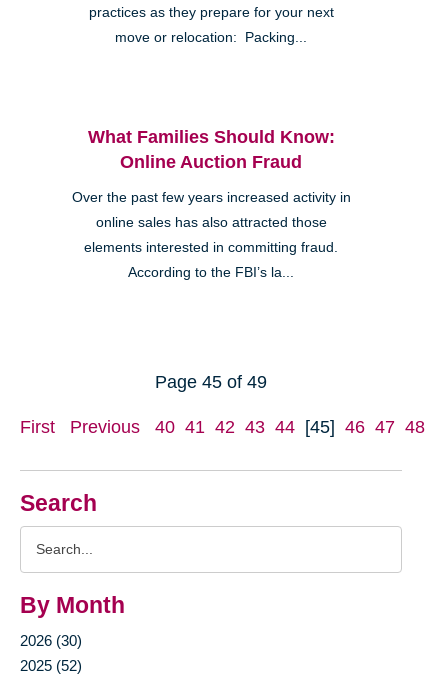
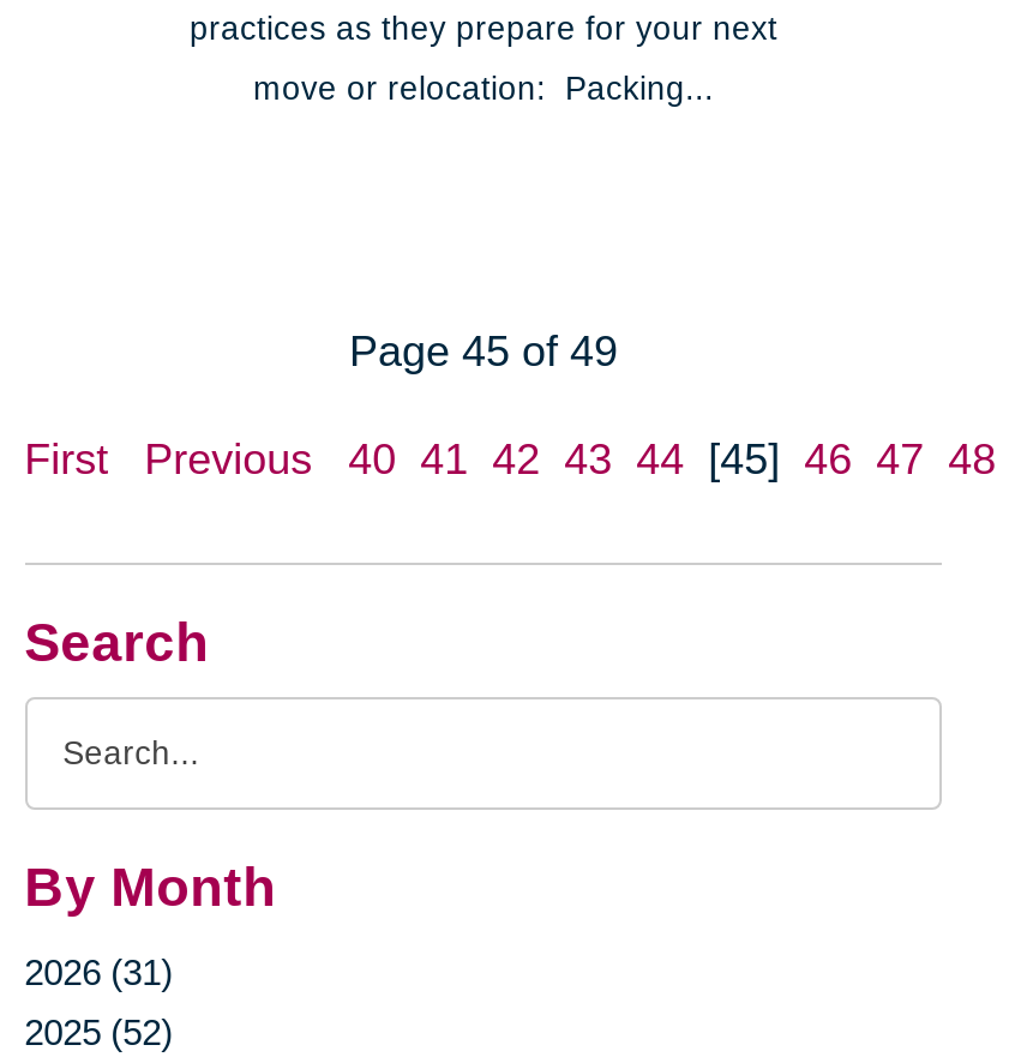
- What Families Should Know:
- Online Auction Fraud
- Over the past few years increased activity in
- online sales has also attracted those
- elements interested in committing fraud.
- According to the FBI’s la...

- 2026 (30)
+ 2026 (31)
